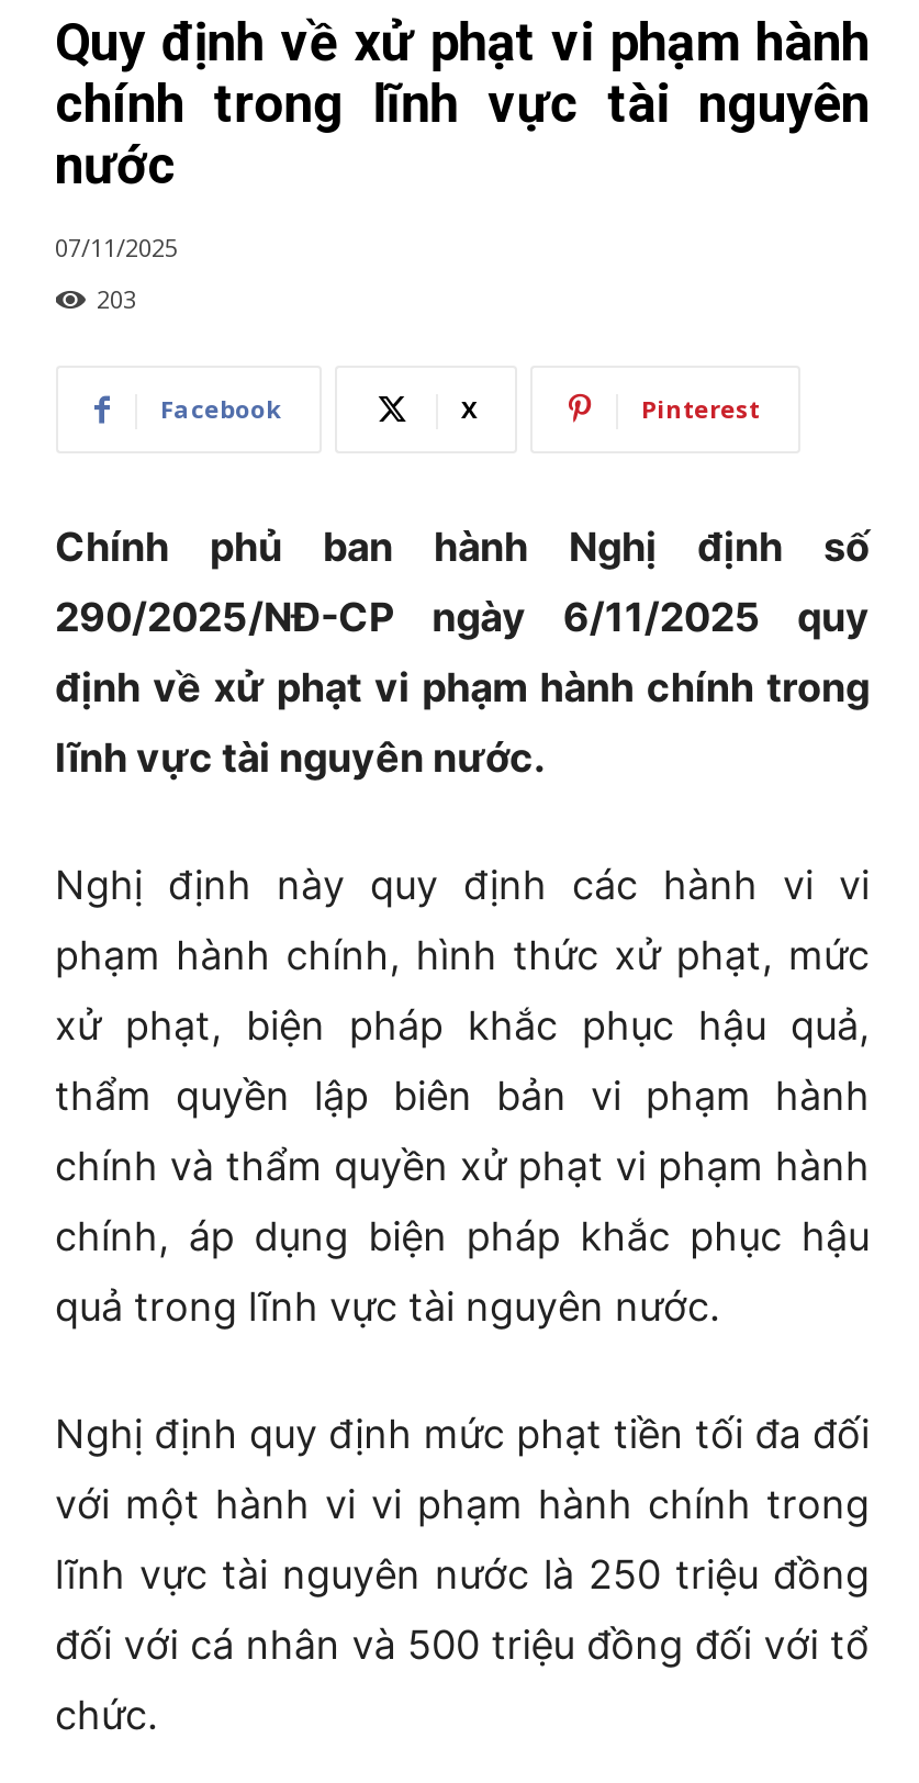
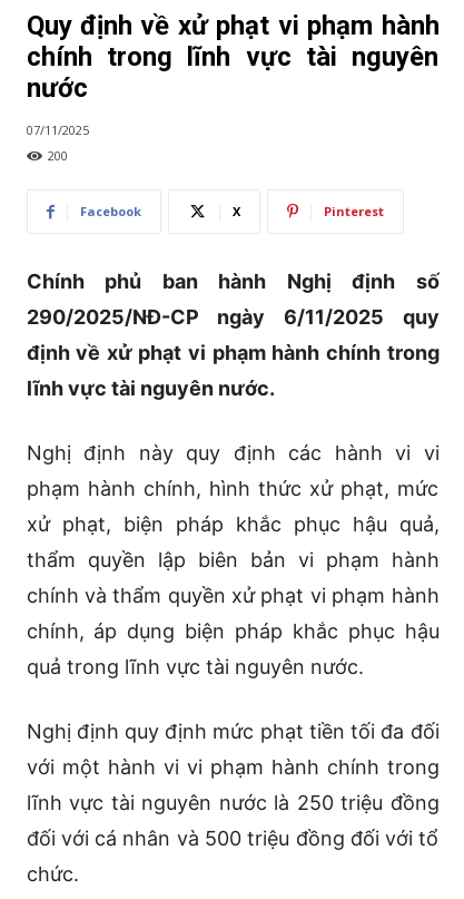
- 203
+ 200
